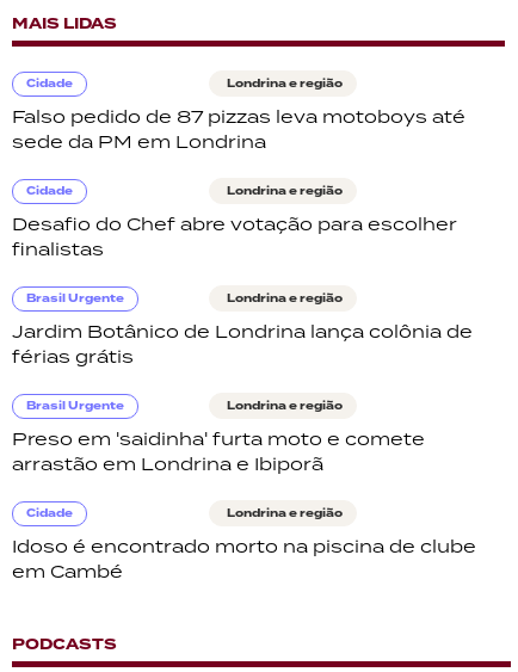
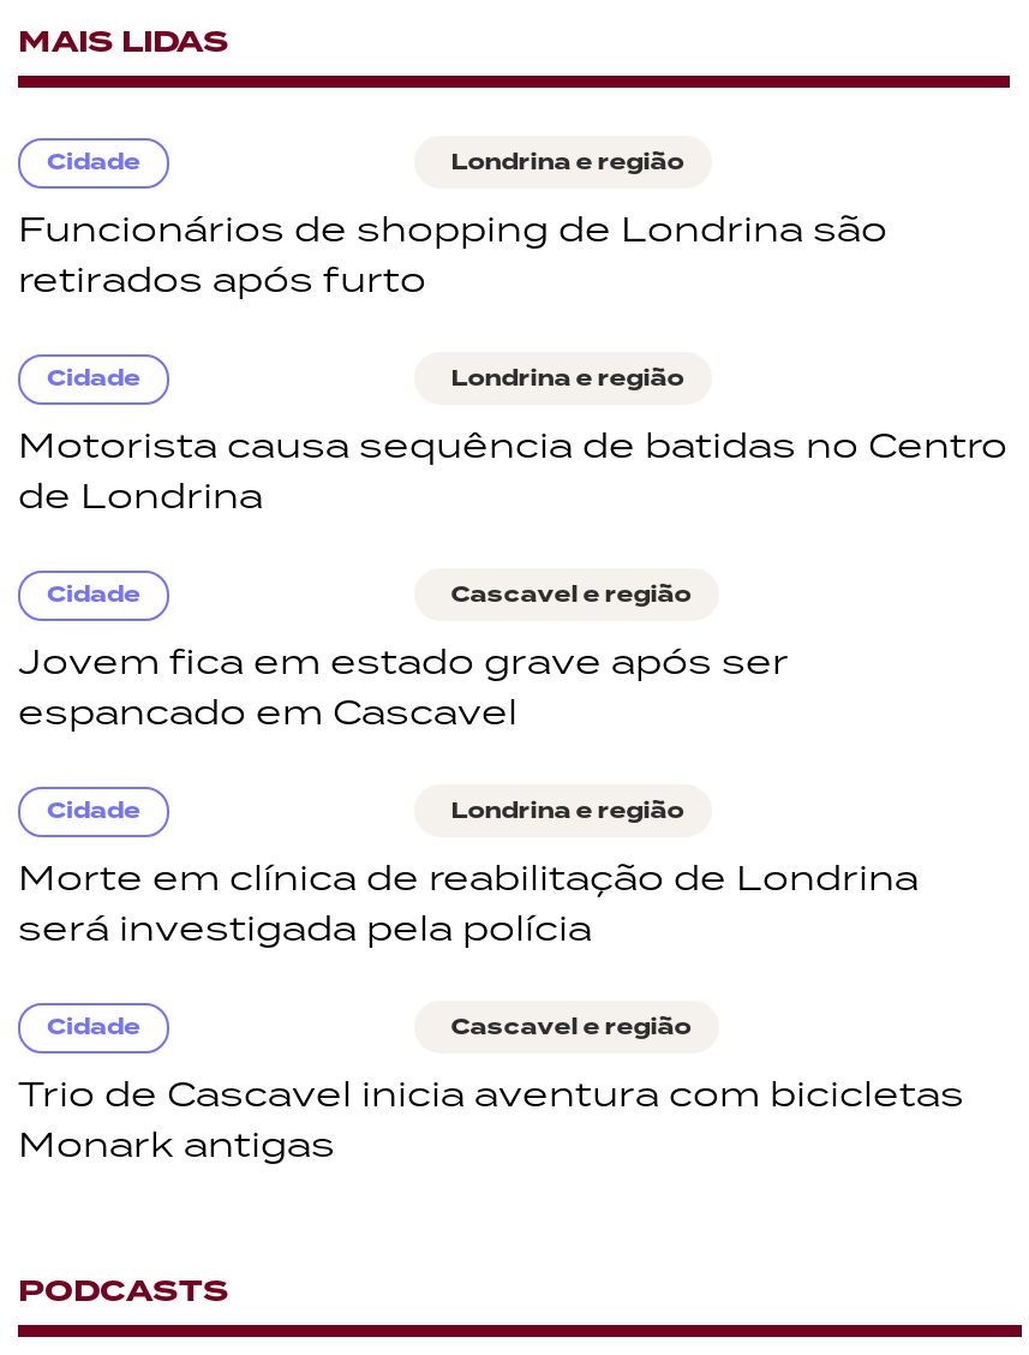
- Falso pedido de 87 pizzas leva motoboys até
- sede da PM em Londrina
+ Funcionários de shopping de Londrina são
+ retirados após furto

- Desafio do Chef abre votação para escolher
- finalistas
- Brasil Urgente
- Londrina e região
- Jardim Botânico de Londrina lança colônia de
- férias grátis
- Brasil Urgente
- Londrina e região
- Preso em 'saidinha' furta moto e comete
- arrastão em Londrina e Ibiporã
+ Motorista causa sequência de batidas no Centro
+ de Londrina
+ Cidade
+ Cascavel e região
+ Jovem fica em estado grave após ser
+ espancado em Cascavel

moved up: Cidade | Londrina e região

- Idoso é encontrado morto na piscina de clube
- em Cambé
+ Morte em clínica de reabilitação de Londrina
+ será investigada pela polícia
+ Cidade
+ Cascavel e região
+ Trio de Cascavel inicia aventura com bicicletas
+ Monark antigas
